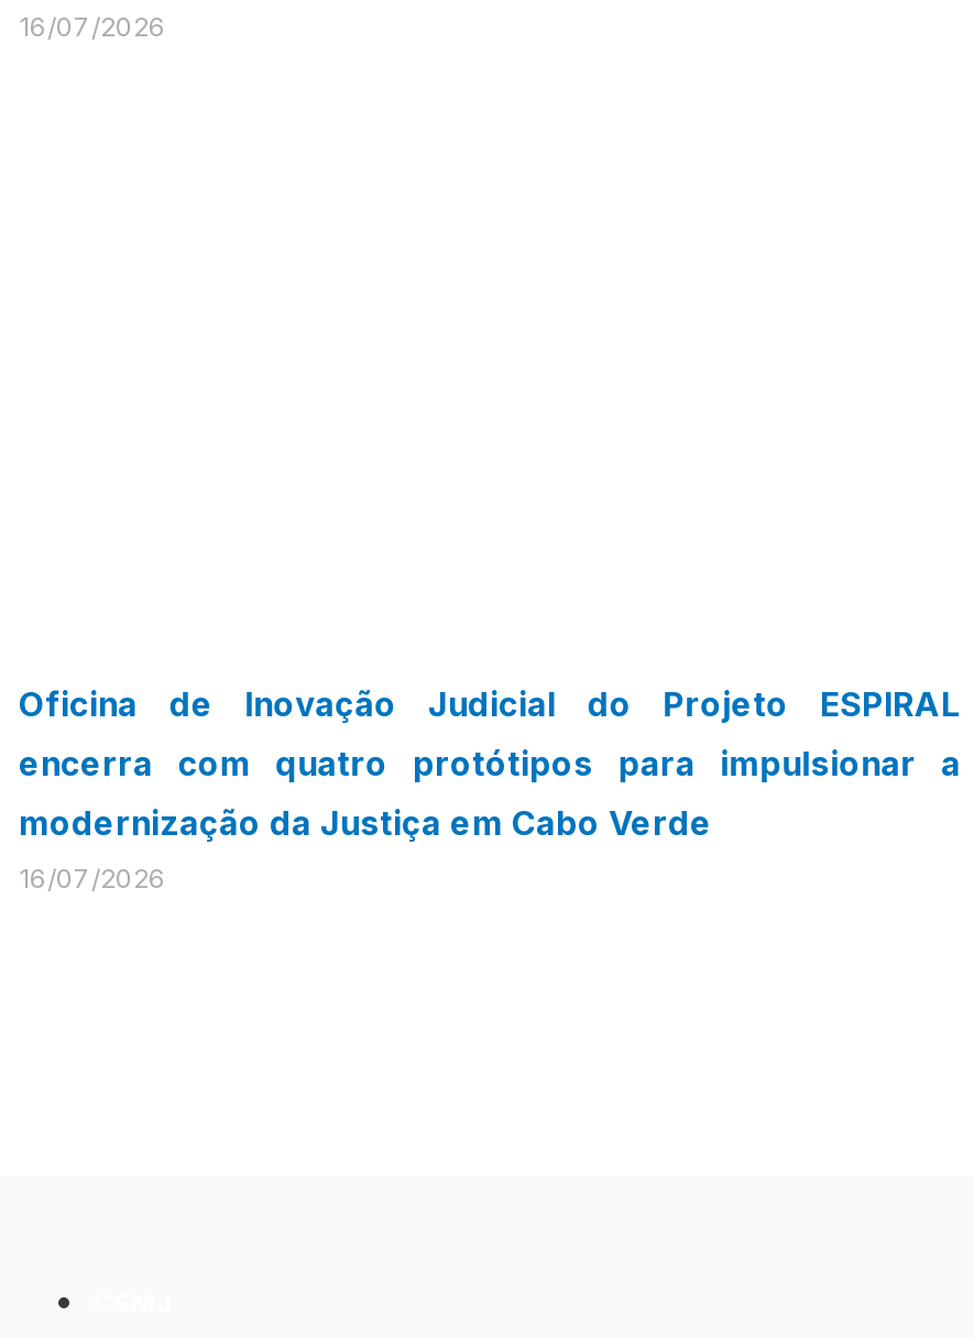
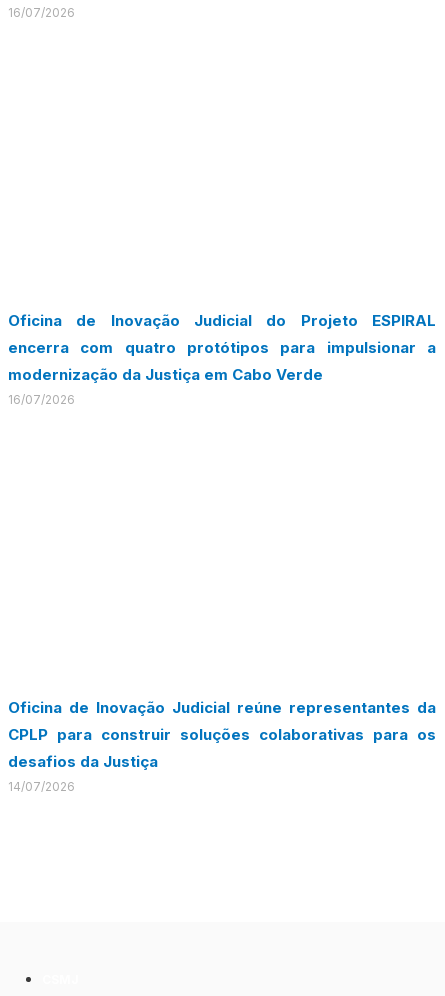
+ Oficina de Inovação Judicial reúne representantes da
+ CPLP para construir soluções colaborativas para os
+ desafios da Justiça
+ 14/07/2026
